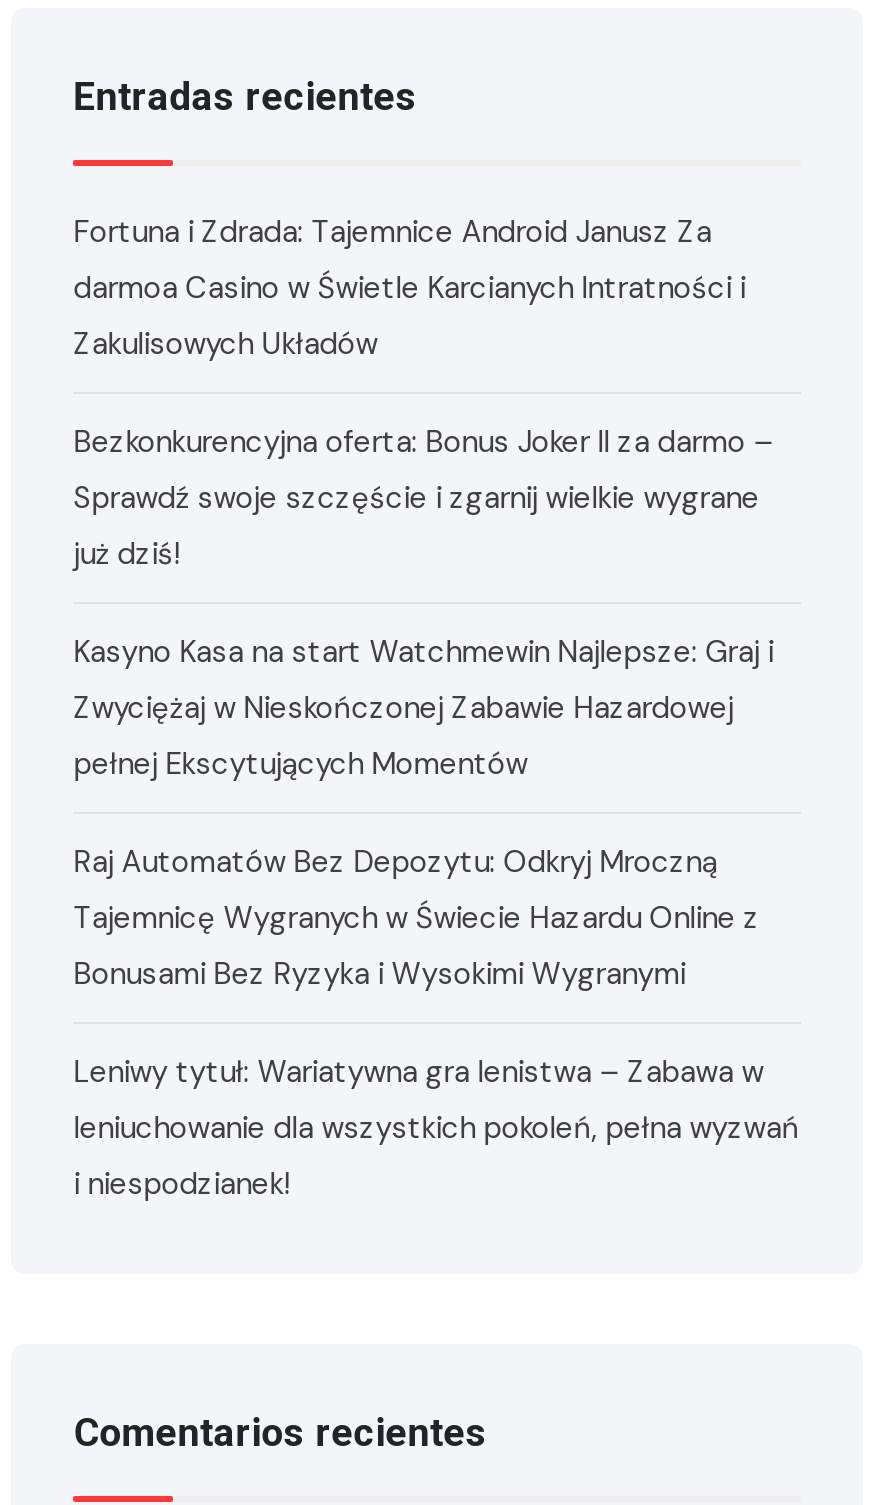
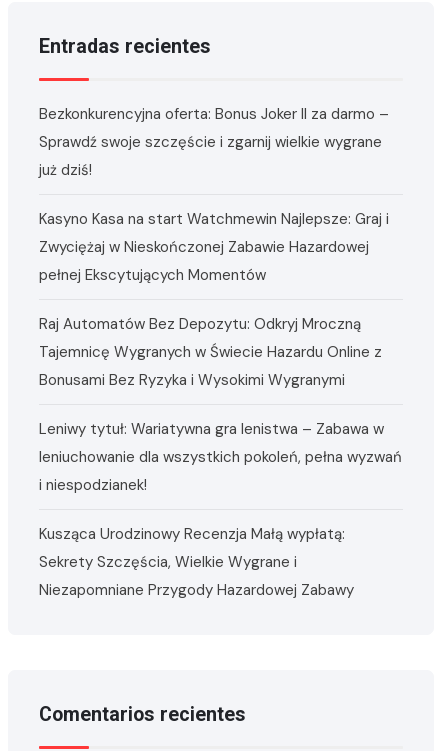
- Fortuna i Zdrada: Tajemnice Android Janusz Za
- darmoa Casino w Świetle Karcianych Intratności i
- Zakulisowych Układów

moved up: Bezkonkurencyjna oferta: Bonus Joker II za darmo – | Sprawdź swoje szczęście i zgarnij wielkie wygrane | już dziś! | ... | leniuchowanie dla wszystkich pokoleń, pełna wyzwań | i niespodzianek!

+ Kusząca Urodzinowy Recenzja Małą wypłatą:
+ Sekrety Szczęścia, Wielkie Wygrane i
+ Niezapomniane Przygody Hazardowej Zabawy
